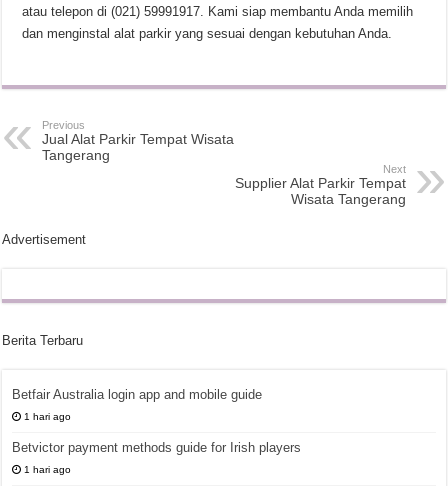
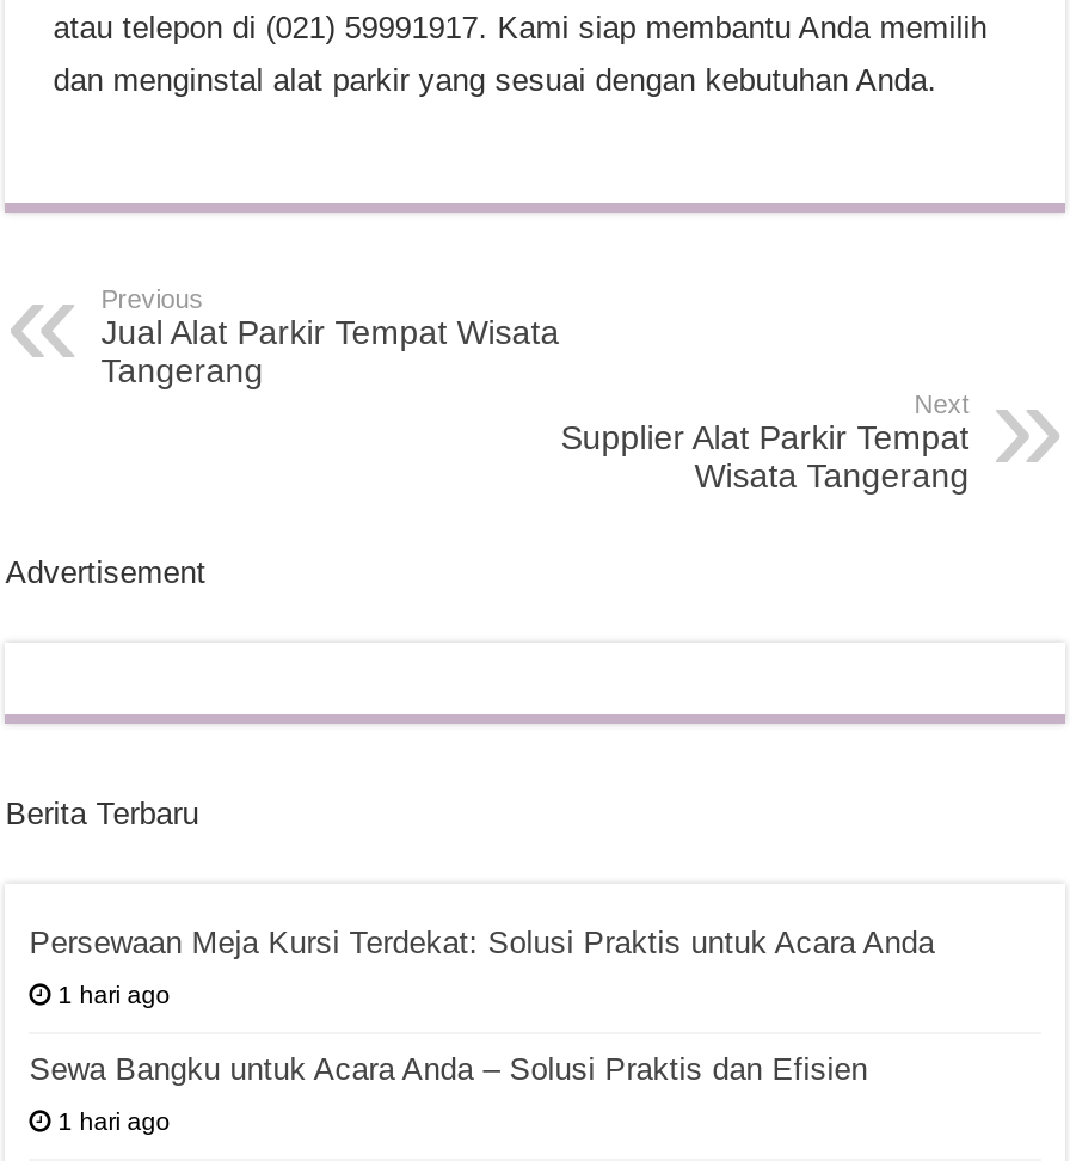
- Betfair Australia login app and mobile guide
+ Persewaan Meja Kursi Terdekat: Solusi Praktis untuk Acara Anda

- Betvictor payment methods guide for Irish players
+ Sewa Bangku untuk Acara Anda – Solusi Praktis dan Efisien
